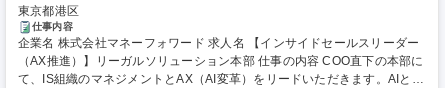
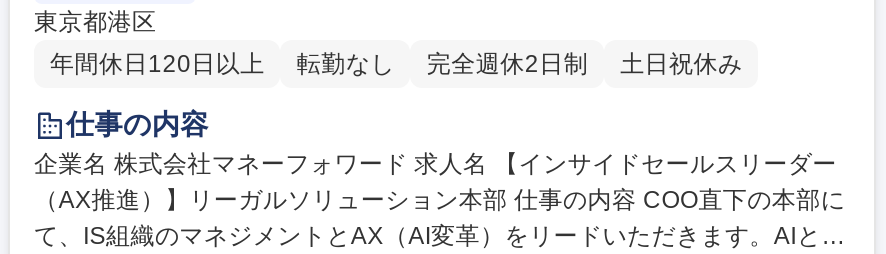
- 仕事内容
+ 年間休日120日以上
+ 転勤なし
+ 完全週休2日制
+ 土日祝休み
+ 仕事の内容
